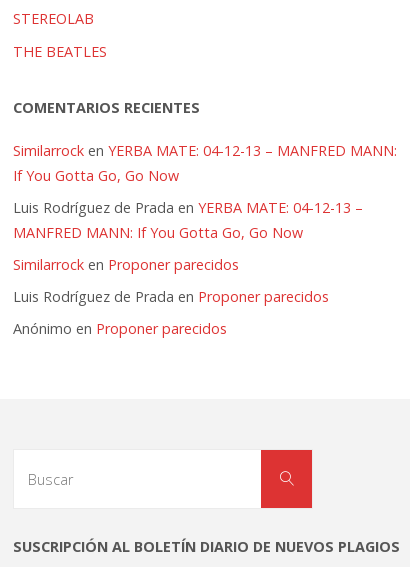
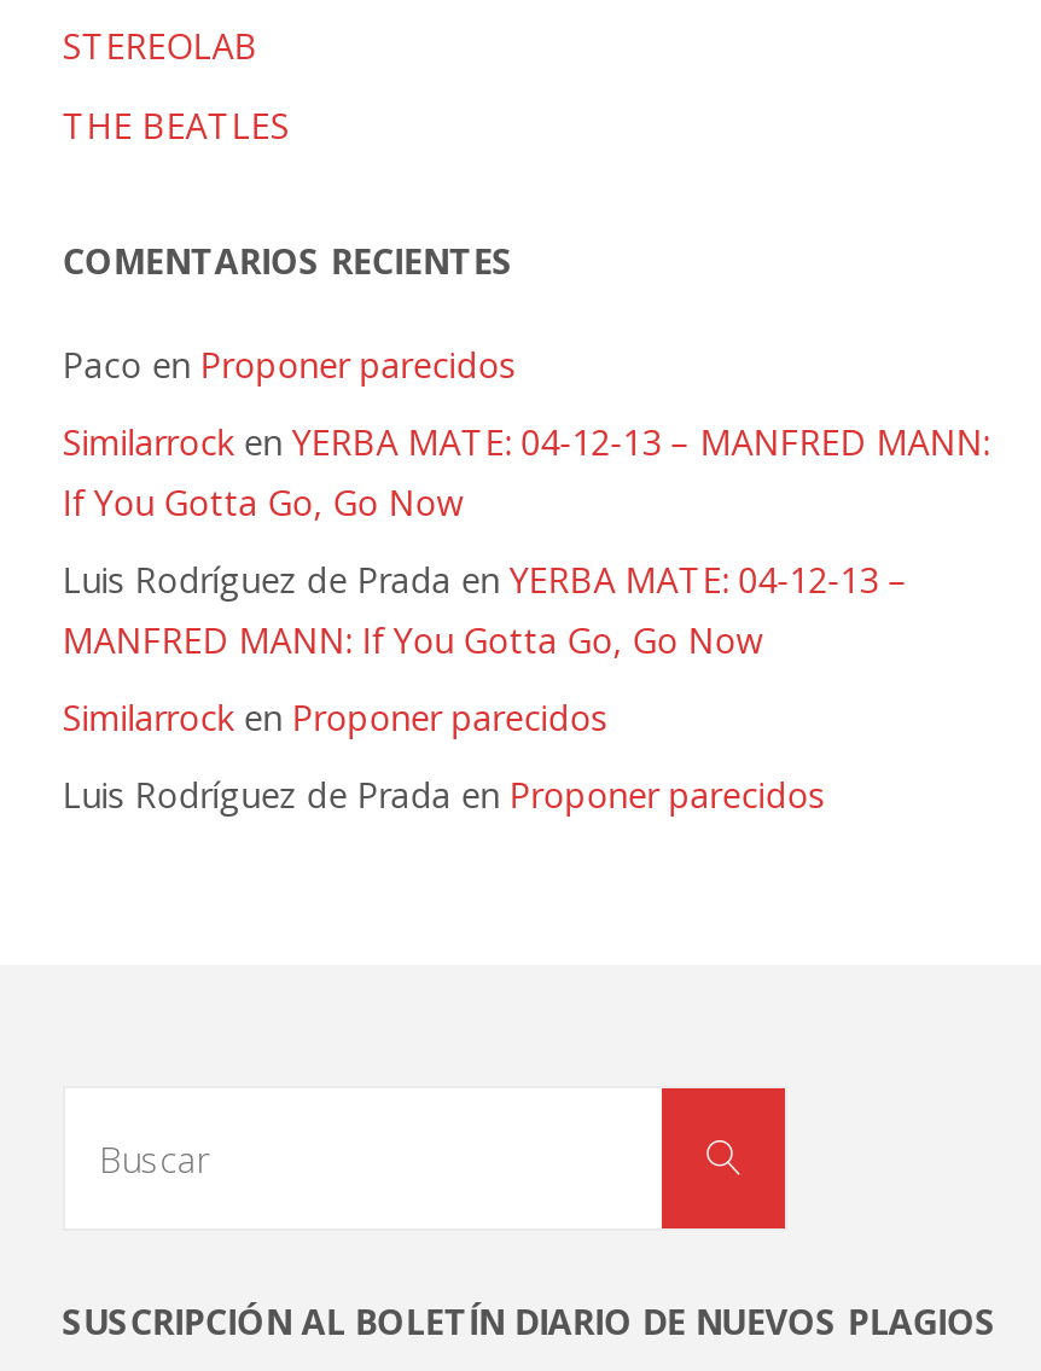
+ Paco en Proponer parecidos

moved down: Similarrock en YERBA MATE: 04-12-13 – MANFRED MANN: | If You Gotta Go, Go Now | Luis Rodríguez de Prada en YERBA MATE: 04-12-13 – | MANFRED MANN: If You Gotta Go, Go Now | Similarrock en Proponer parecidos | Luis Rodríguez de Prada en Proponer parecidos

- Anónimo en Proponer parecidos
